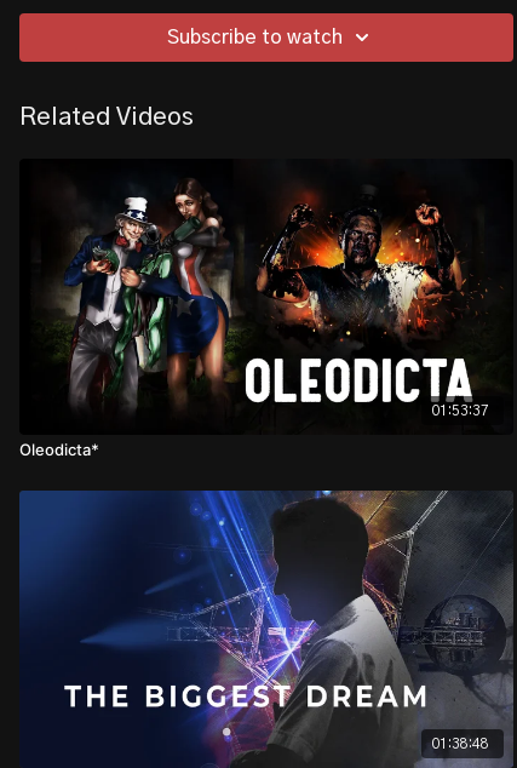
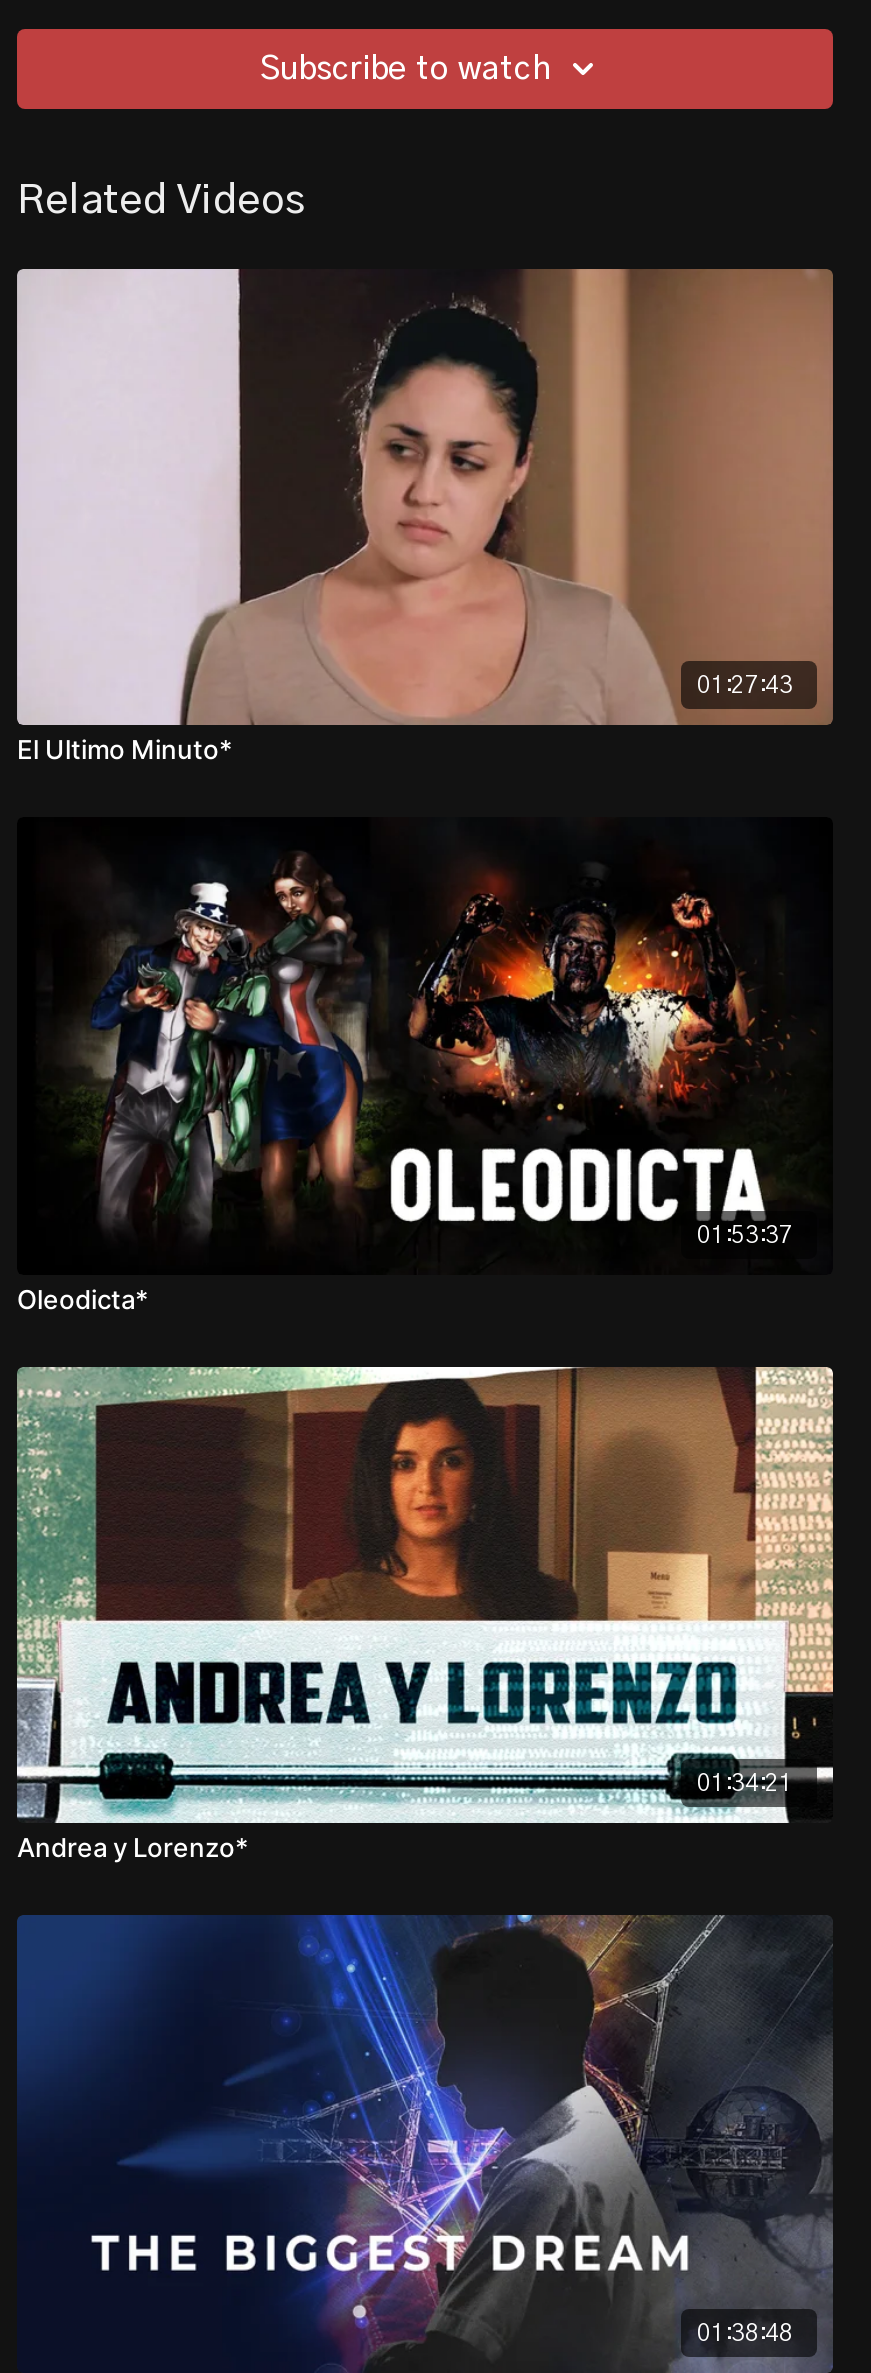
+ [image]
+ 01:27:43
+ El Ultimo Minuto*

+ [image]
+ 01:34:21
+ Andrea y Lorenzo*
